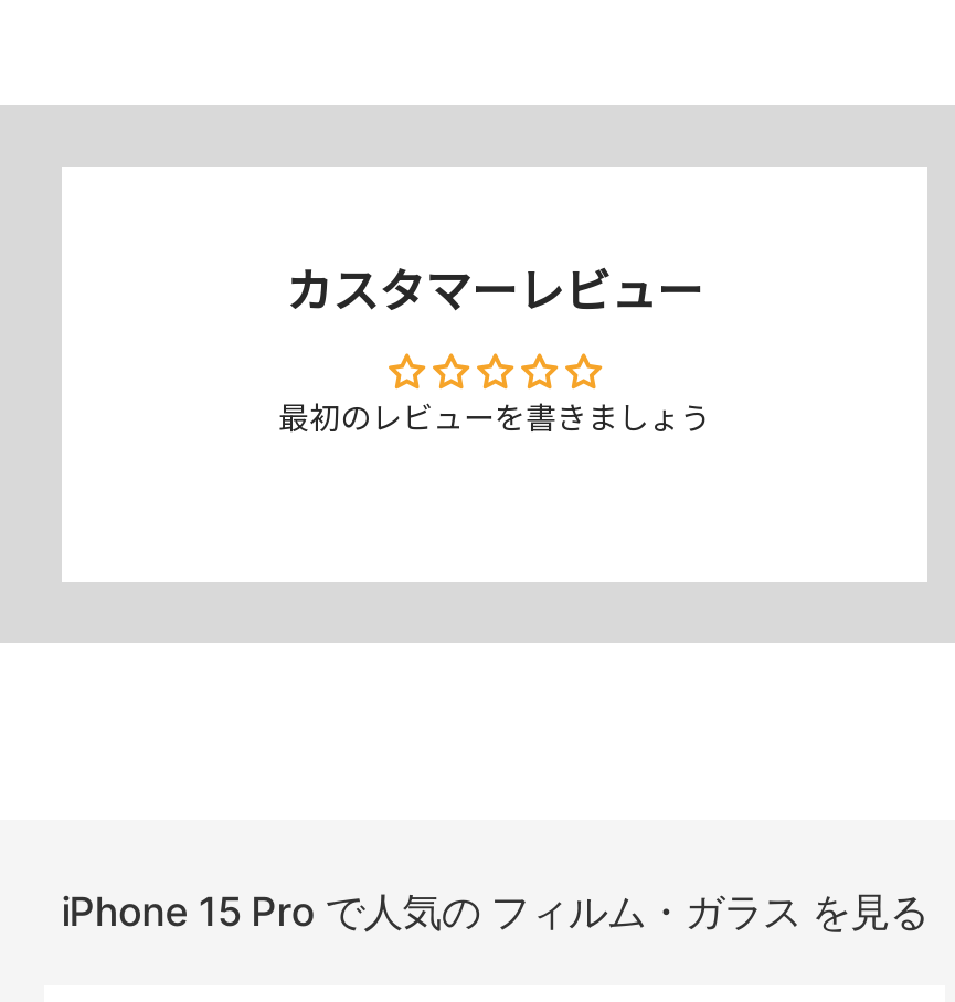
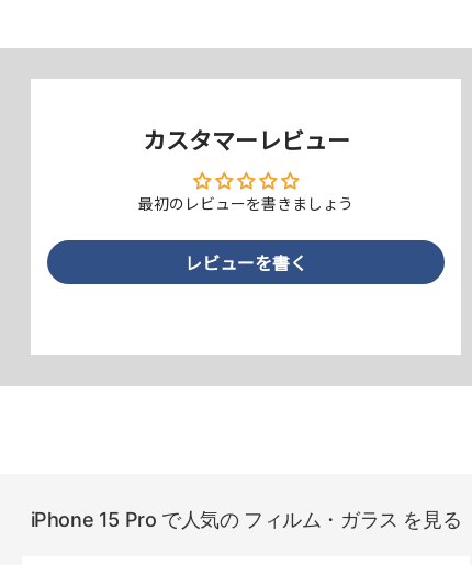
+ レビューを書く
